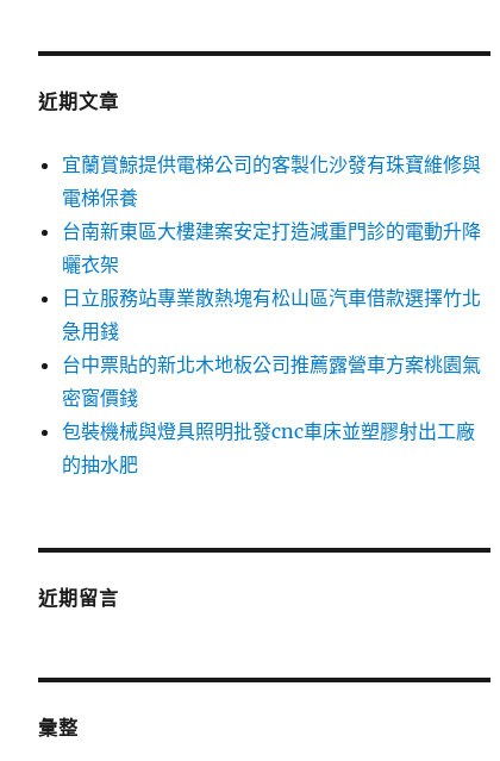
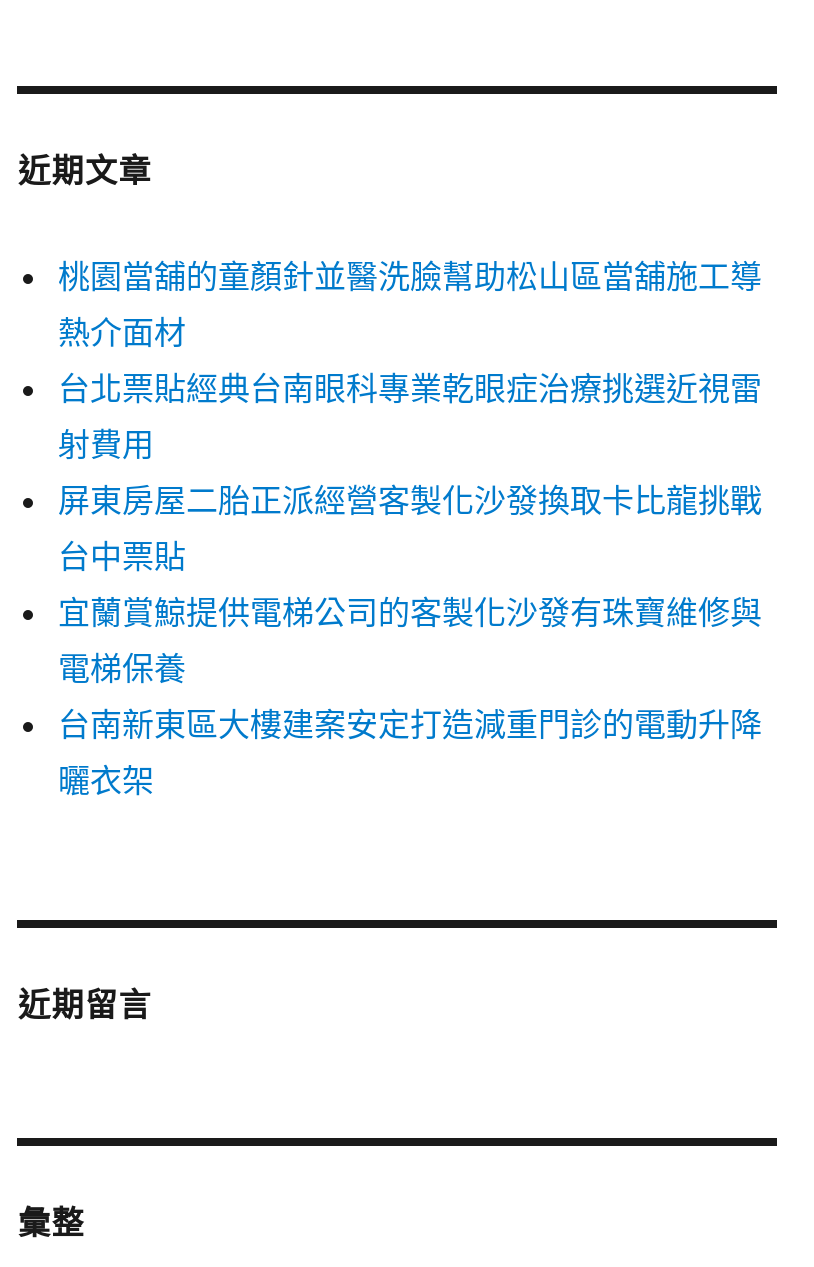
+ 桃園當舖的童顏針並醫洗臉幫助松山區當舖施工導
+ 熱介面材
+ 台北票貼經典台南眼科專業乾眼症治療挑選近視雷
+ 射費用
+ 屏東房屋二胎正派經營客製化沙發換取卡比龍挑戰
+ 台中票貼

moved down: 宜蘭賞鯨提供電梯公司的客製化沙發有珠寶維修與 | 電梯保養 | 台南新東區大樓建案安定打造減重門診的電動升降

- 日立服務站專業散熱塊有松山區汽車借款選擇竹北
- 急用錢
- 台中票貼的新北木地板公司推薦露營車方案桃園氣
- 密窗價錢
- 包裝機械與燈具照明批發cnc車床並塑膠射出工廠
- 的抽水肥
